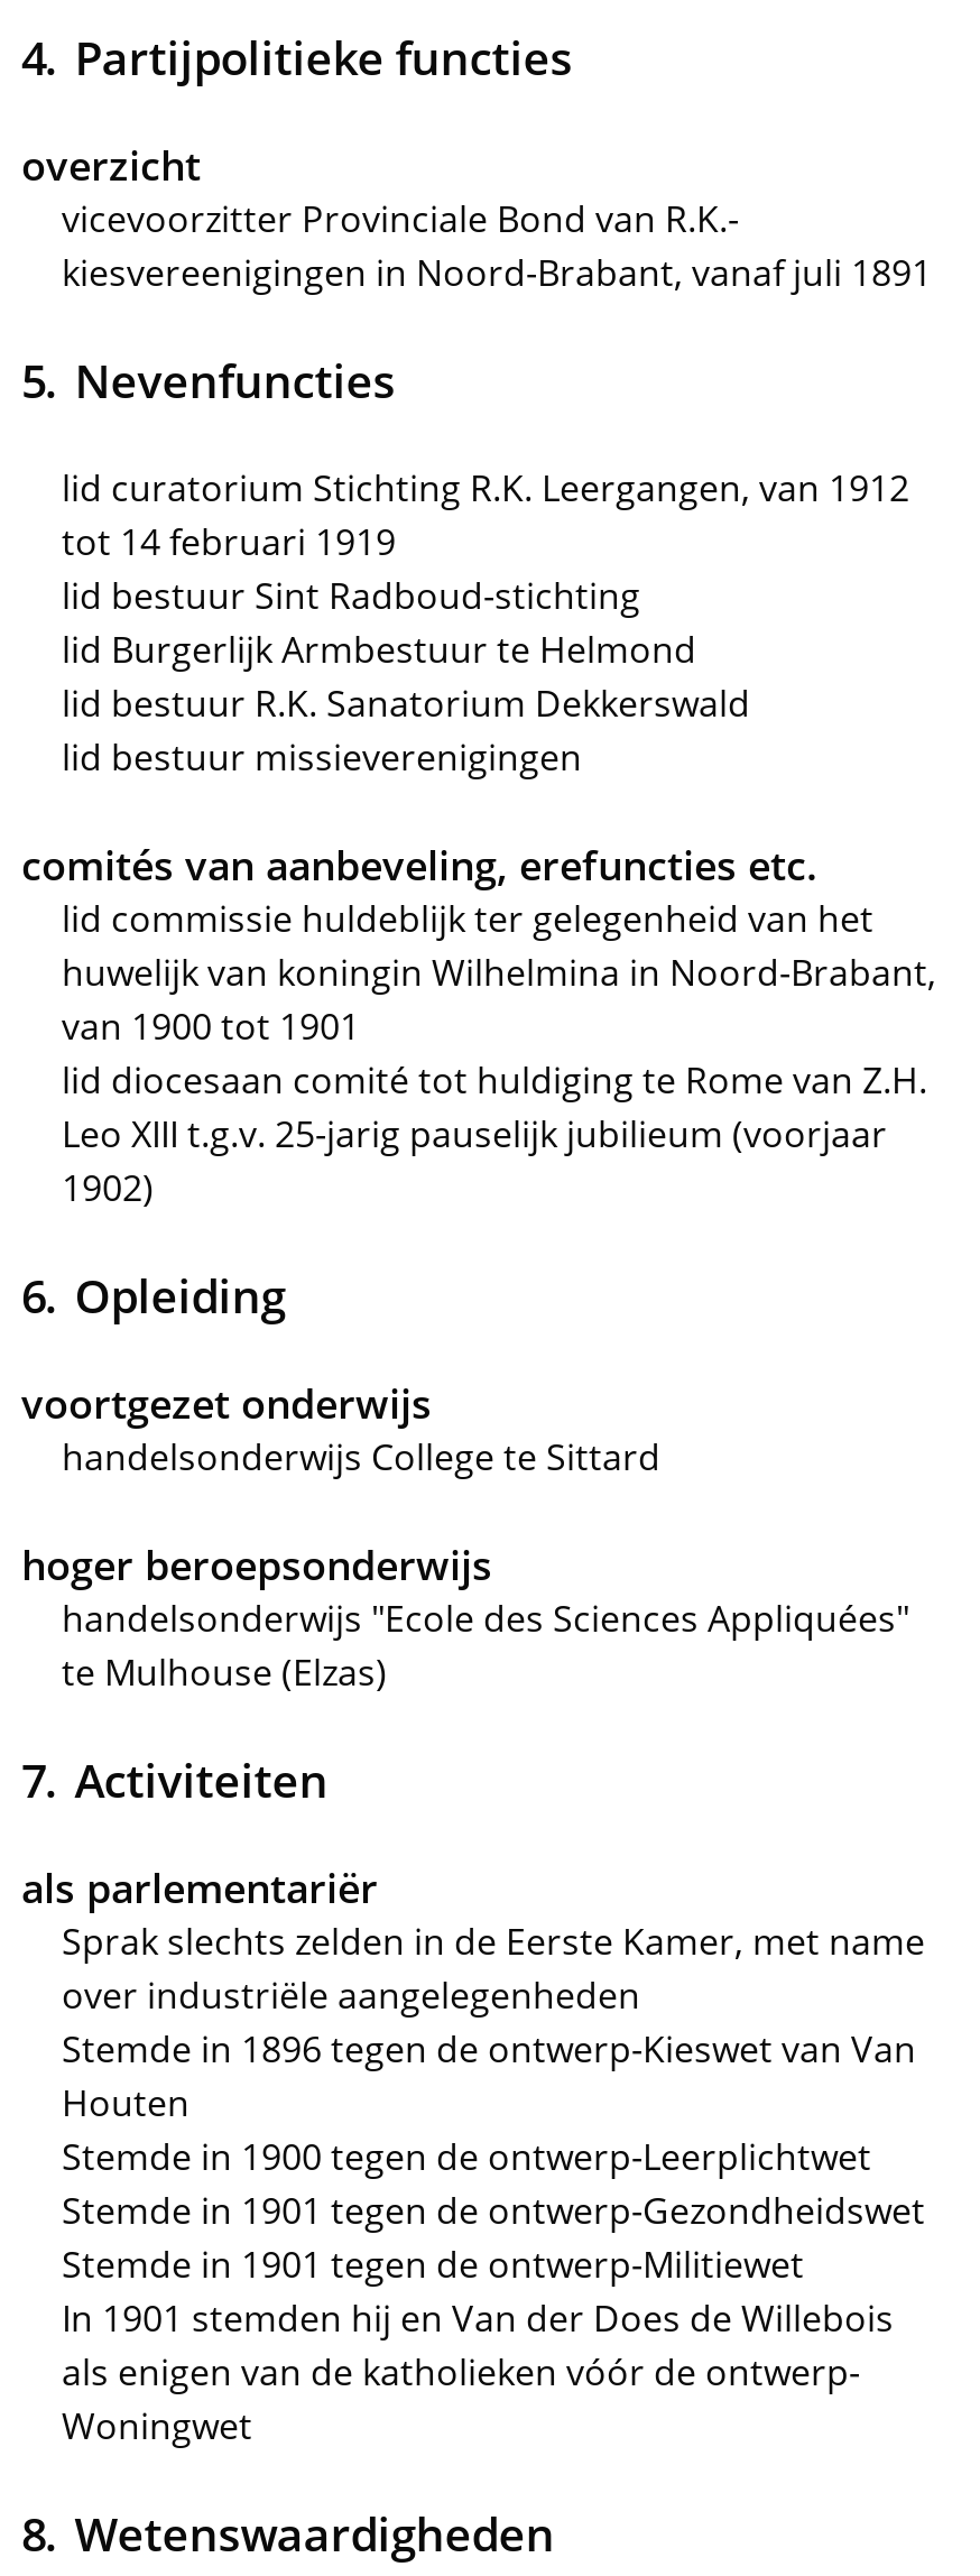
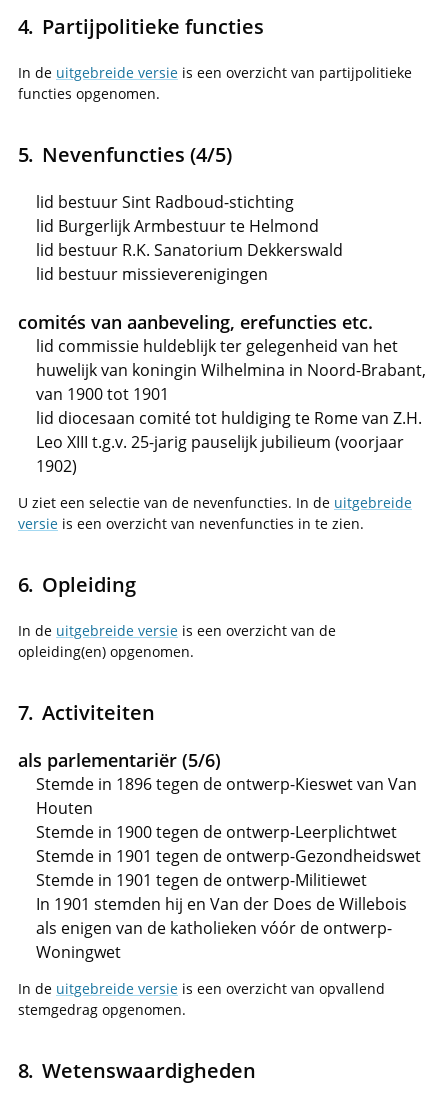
- overzicht
- vicevoorzitter Provinciale Bond van R.K.-
- kiesvereenigingen in Noord-Brabant, vanaf juli 1891
- Nevenfuncties
- lid curatorium Stichting R.K. Leergangen, van 1912
- tot 14 februari 1919
+ In de uitgebreide versie is een overzicht van partijpolitieke
+ functies opgenomen.
+ Nevenfuncties (4/5)

+ U ziet een selectie van de nevenfuncties. In de uitgebreide
+ versie is een overzicht van nevenfuncties in te zien.

- voortgezet onderwijs
- handelsonderwijs College te Sittard
- hoger beroepsonderwijs
- handelsonderwijs "Ecole des Sciences Appliquées"
- te Mulhouse (Elzas)
+ In de uitgebreide versie is een overzicht van de
+ opleiding(en) opgenomen.

moved up: Activiteiten

- als parlementariër
- Sprak slechts zelden in de Eerste Kamer, met name
- over industriële aangelegenheden
+ als parlementariër (5/6)

moved up: Stemde in 1896 tegen de ontwerp-Kieswet van Van | Houten | Stemde in 1900 tegen de ontwerp-Leerplichtwet | Stemde in 1901 tegen de ontwerp-Gezondheidswet | Stemde in 1901 tegen de ontwerp-Militiewet | In 1901 stemden hij en Van der Does de Willebois | als enigen van de katholieken vóór de ontwerp- | Woningwet

+ In de uitgebreide versie is een overzicht van opvallend
+ stemgedrag opgenomen.
